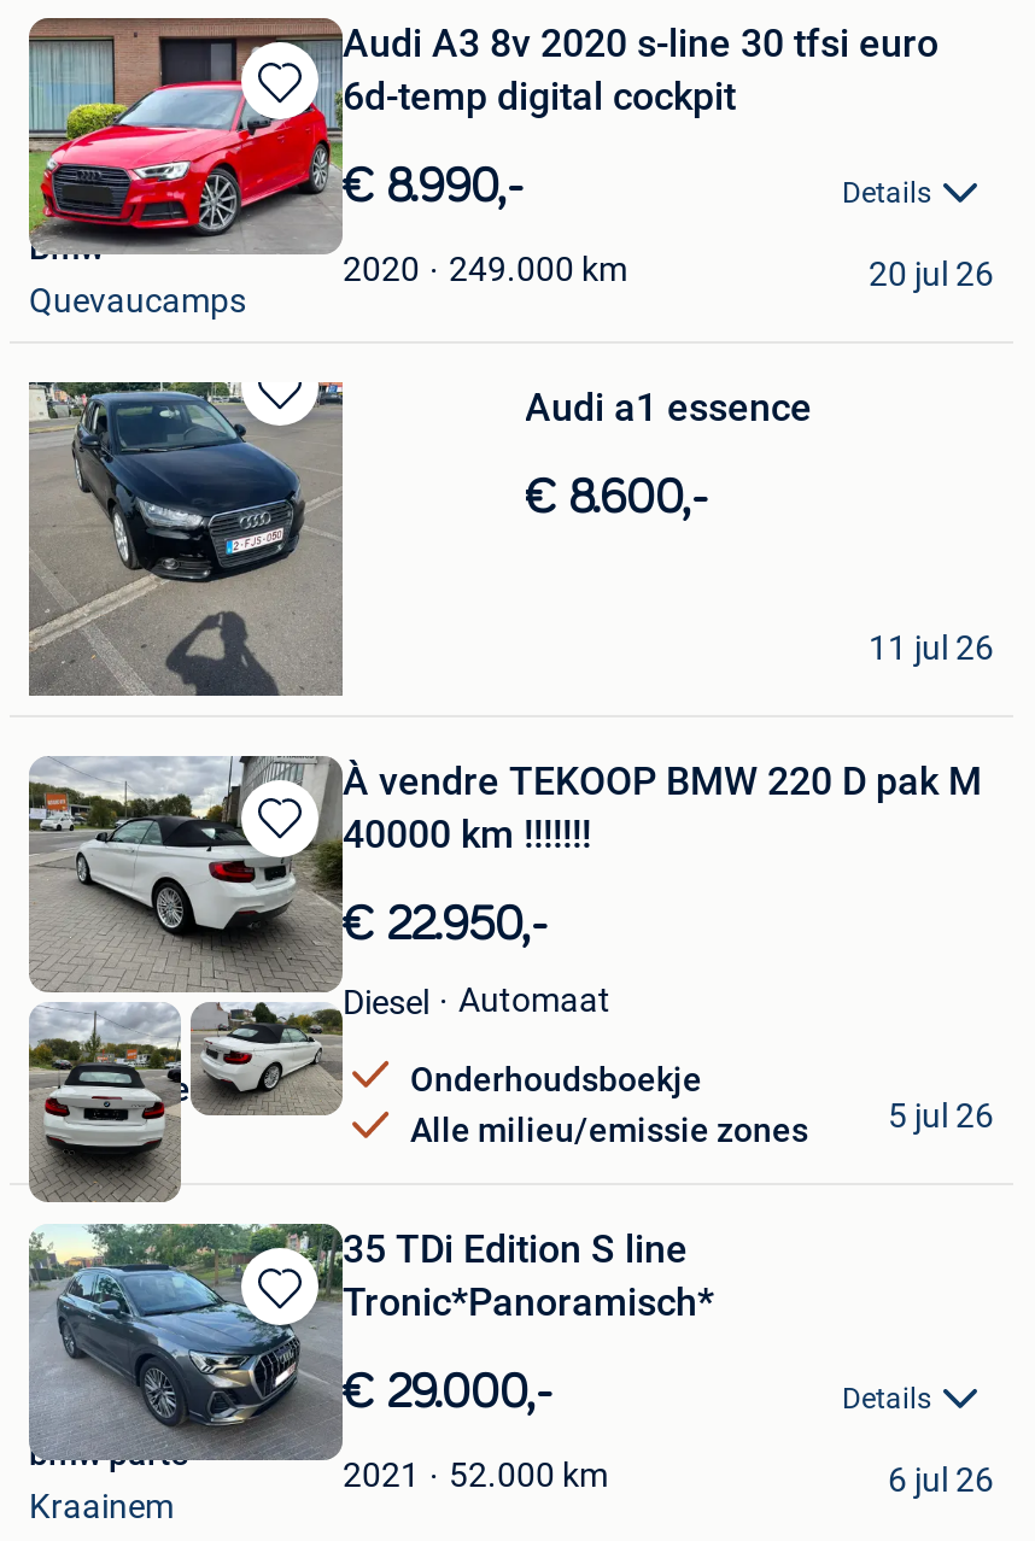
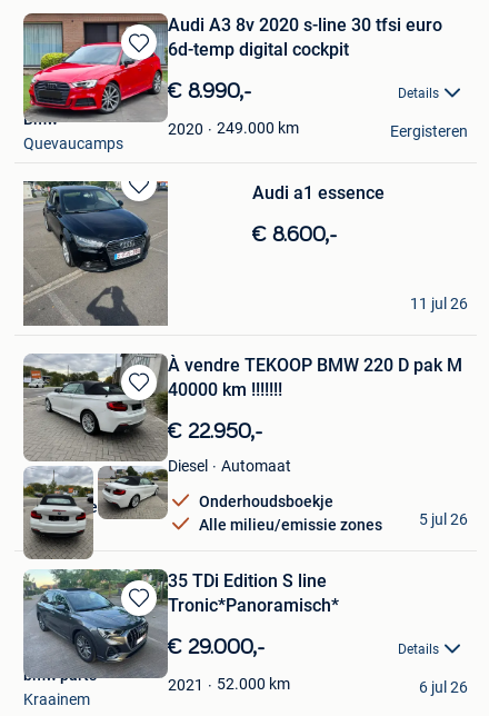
- 20 jul 26
+ Eergisteren
